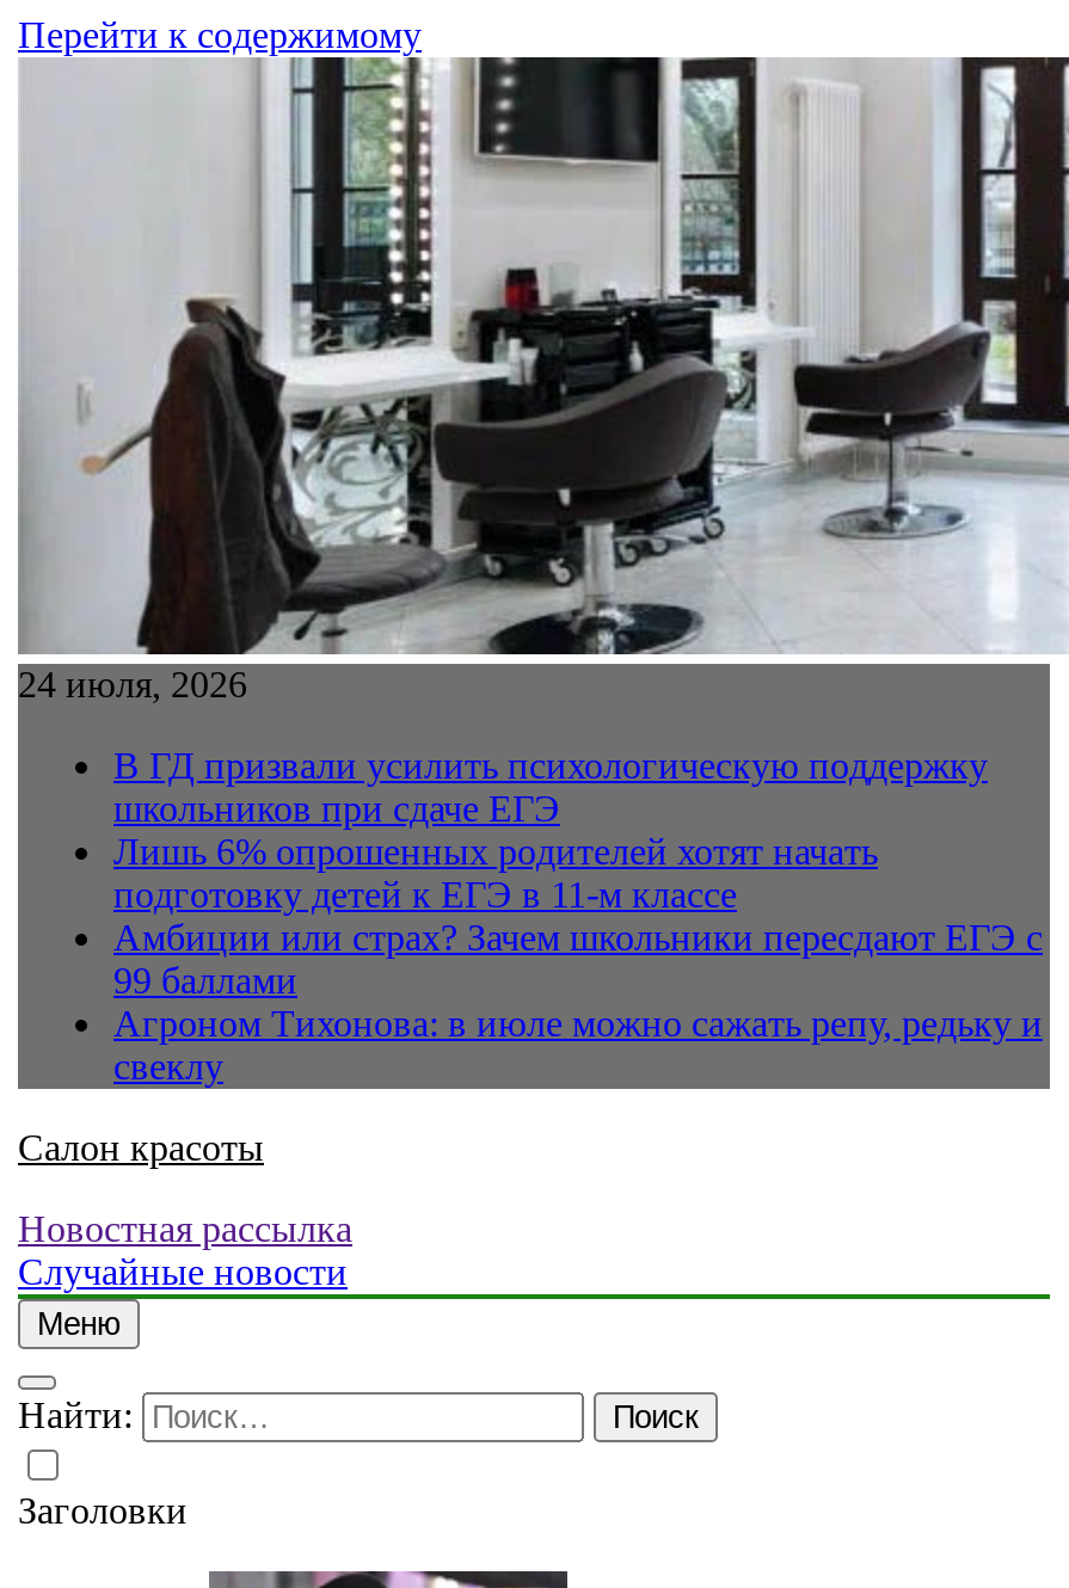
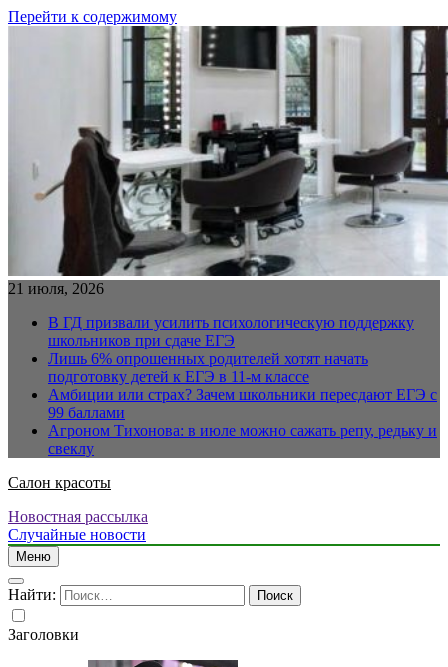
- 24 июля, 2026
+ 21 июля, 2026
